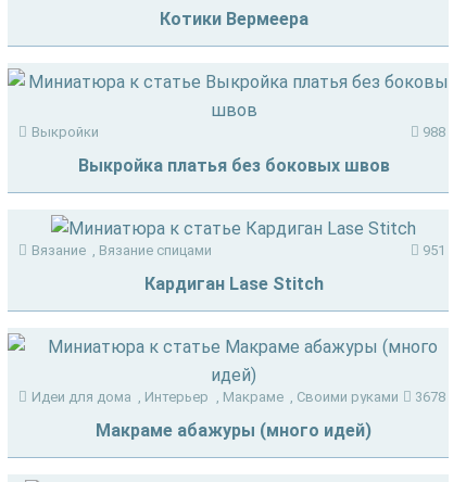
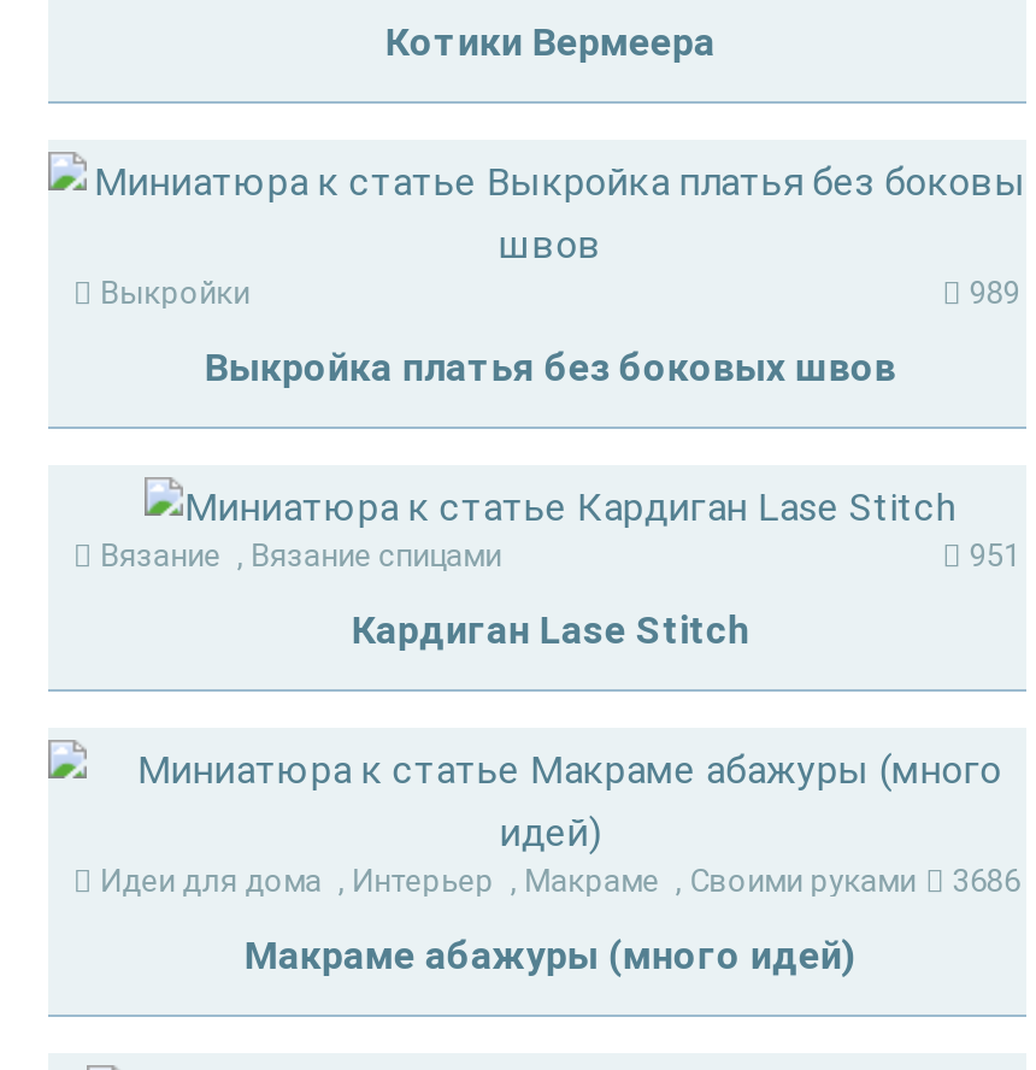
- 988
+ 989

- Идеи для дома , Интерьер , Макраме , Своими руками 3678
+ Идеи для дома , Интерьер , Макраме , Своими руками 3686
